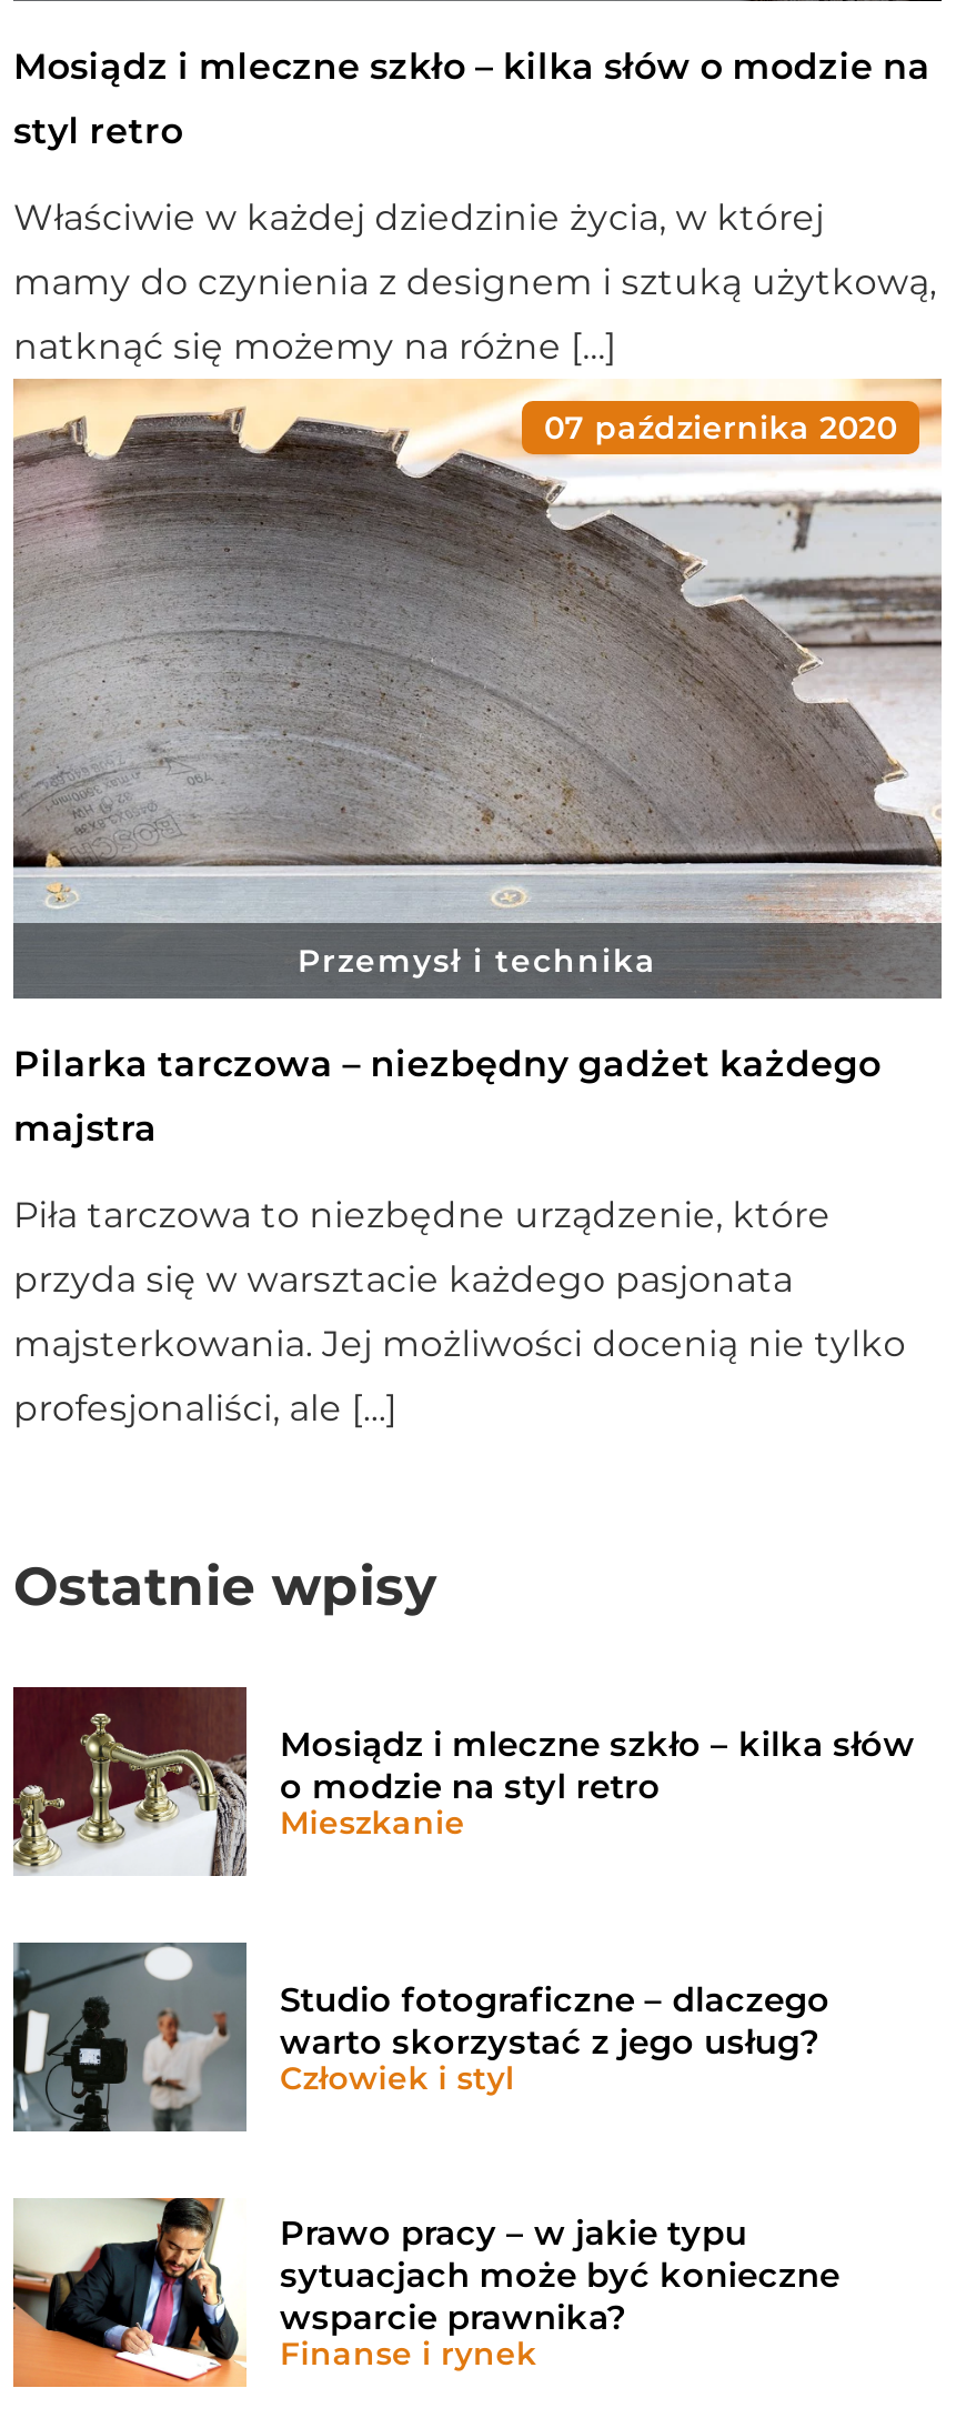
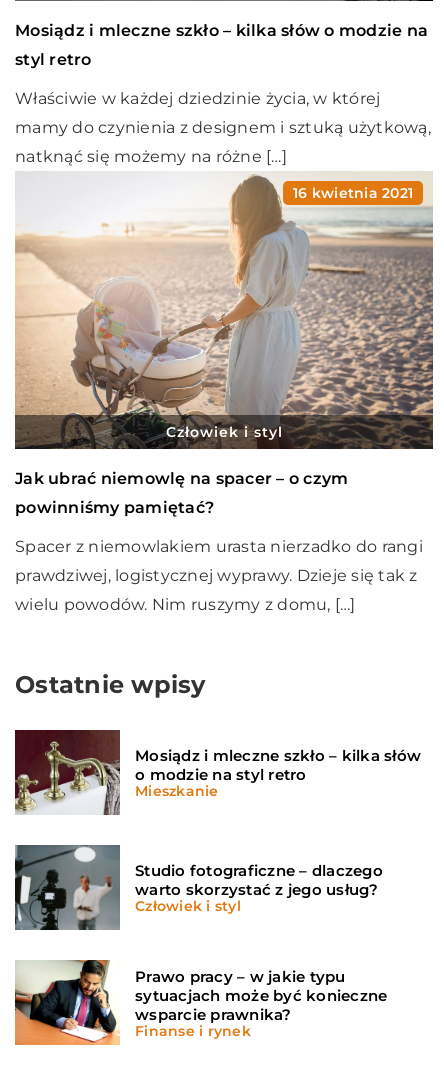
- [image]
- 07 października 2020
+ [image]
+ 16 kwietnia 2021

- Przemysł i technika
- Pilarka tarczowa – niezbędny gadżet każdego
- majstra
- Piła tarczowa to niezbędne urządzenie, które
- przyda się w warsztacie każdego pasjonata
- majsterkowania. Jej możliwości docenią nie tylko
- profesjonaliści, ale […]
+ Człowiek i styl
+ Jak ubrać niemowlę na spacer – o czym
+ powinniśmy pamiętać?
+ Spacer z niemowlakiem urasta nierzadko do rangi
+ prawdziwej, logistycznej wyprawy. Dzieje się tak z
+ wielu powodów. Nim ruszymy z domu, […]
